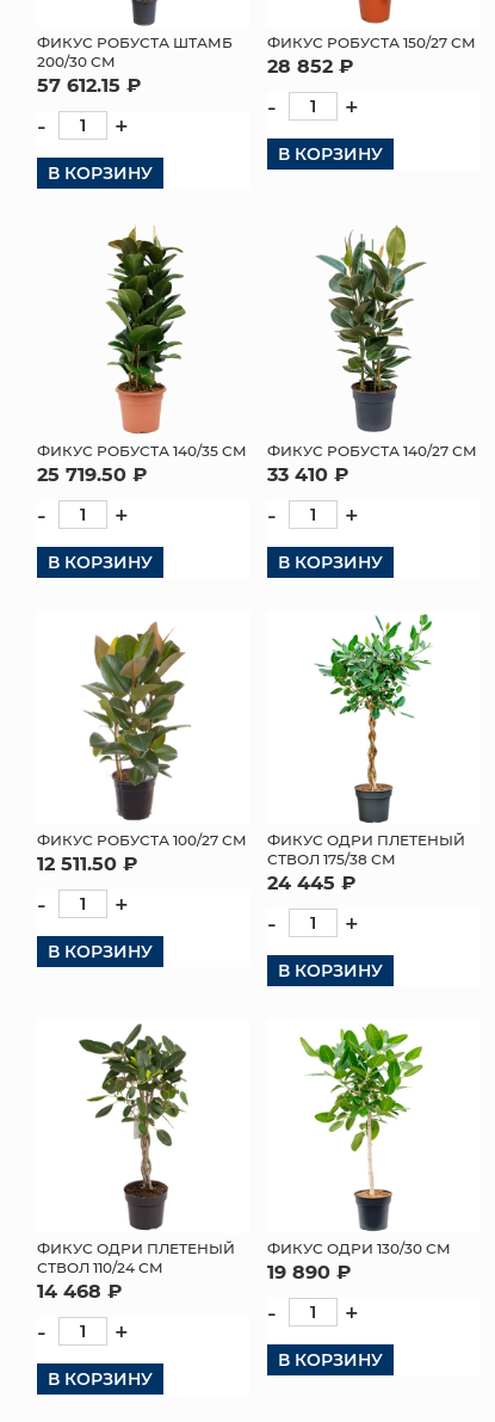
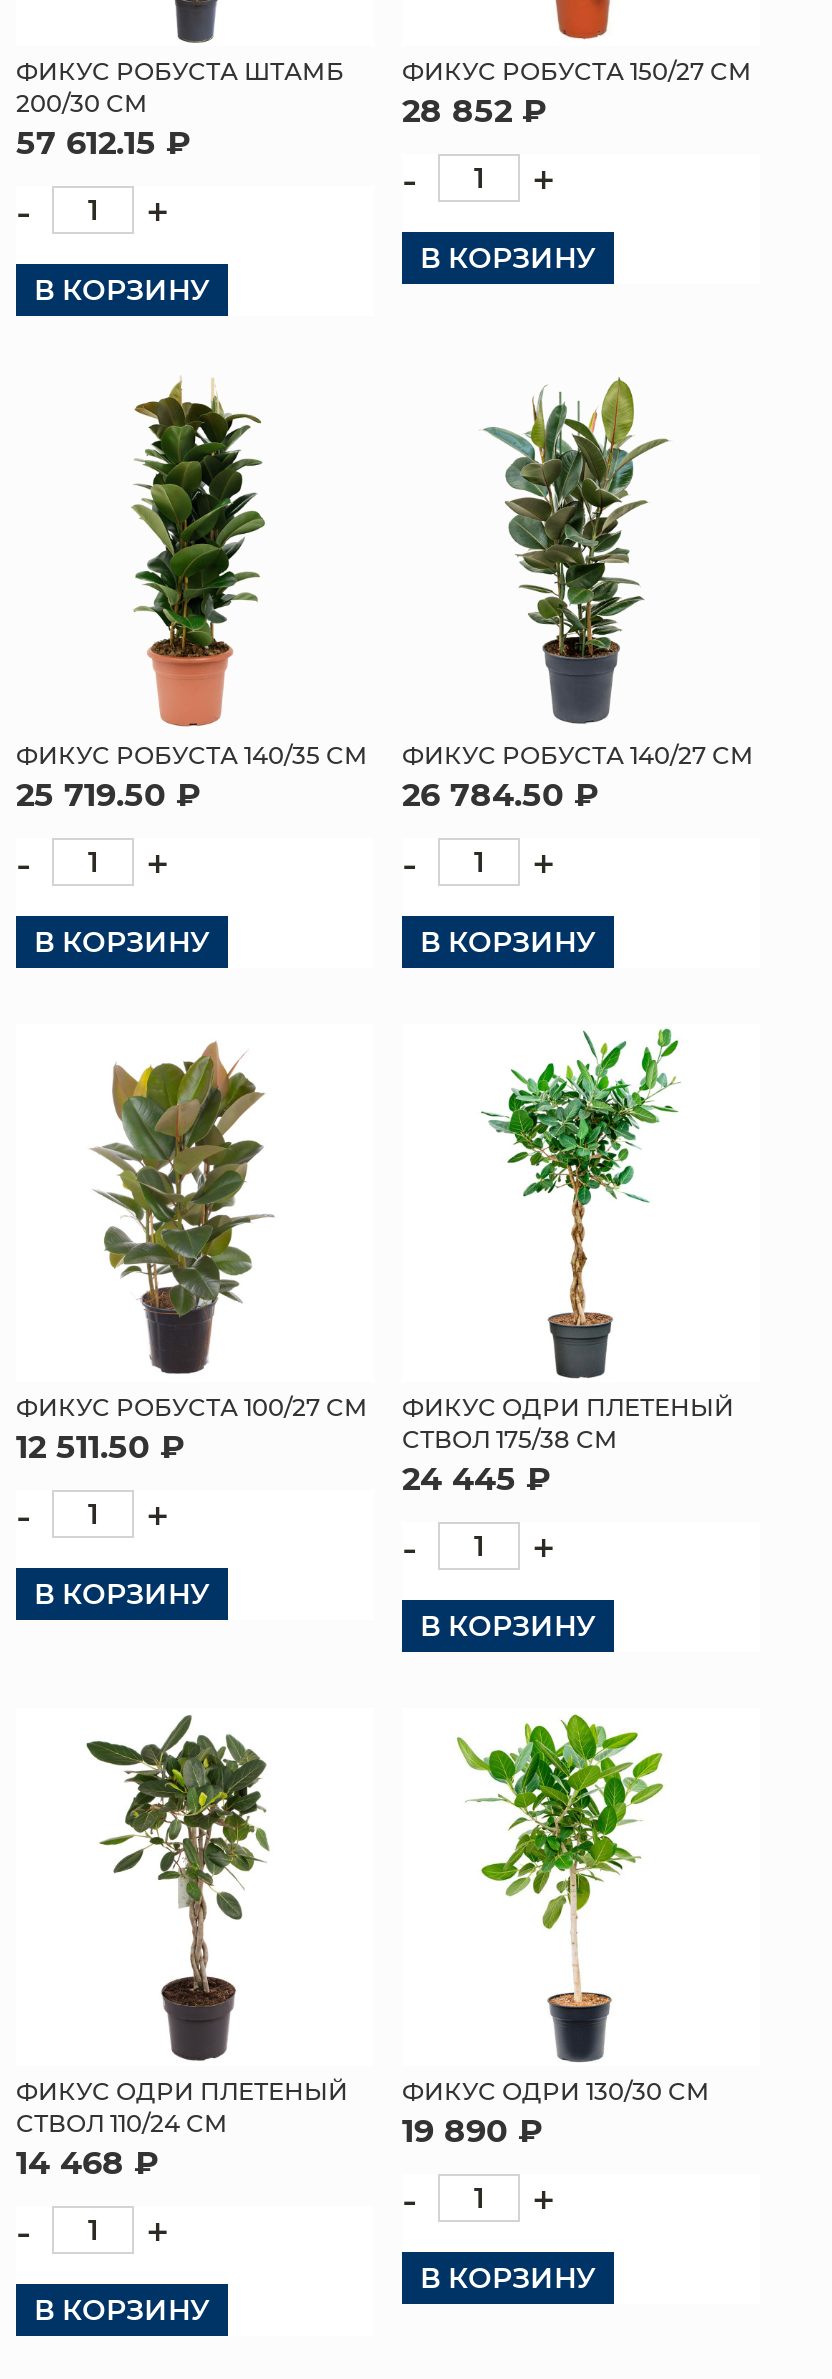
- 33 410 ₽
+ 26 784.50 ₽
